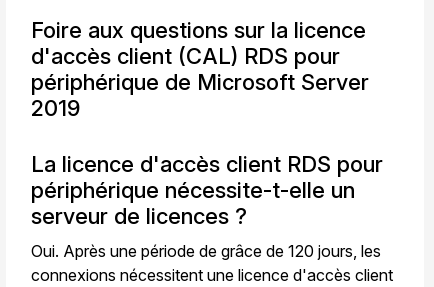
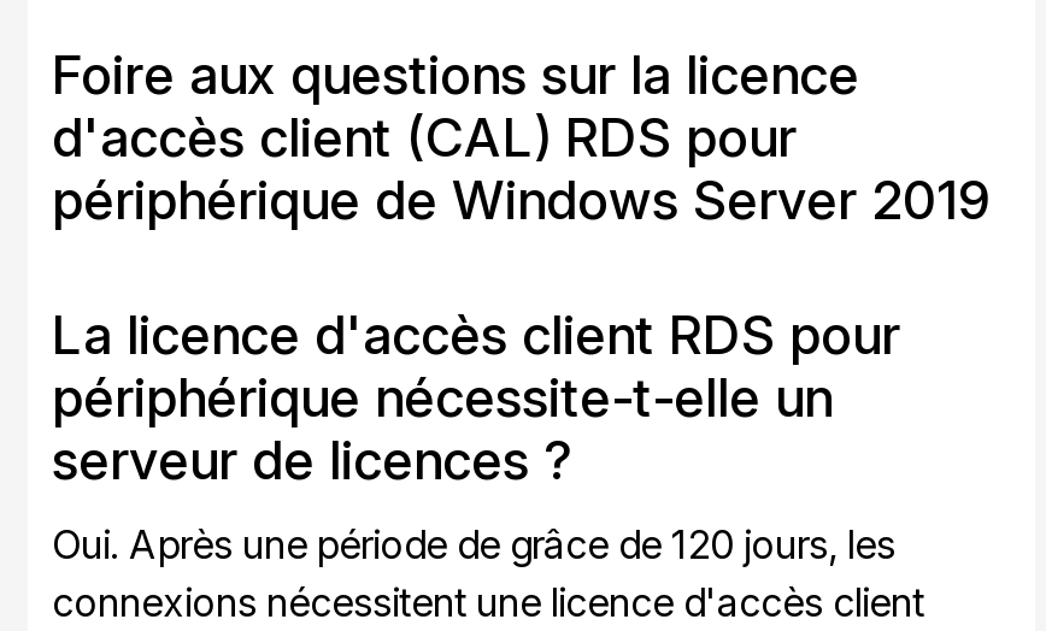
- périphérique de Microsoft Server
- 2019
+ périphérique de Windows Server 2019
